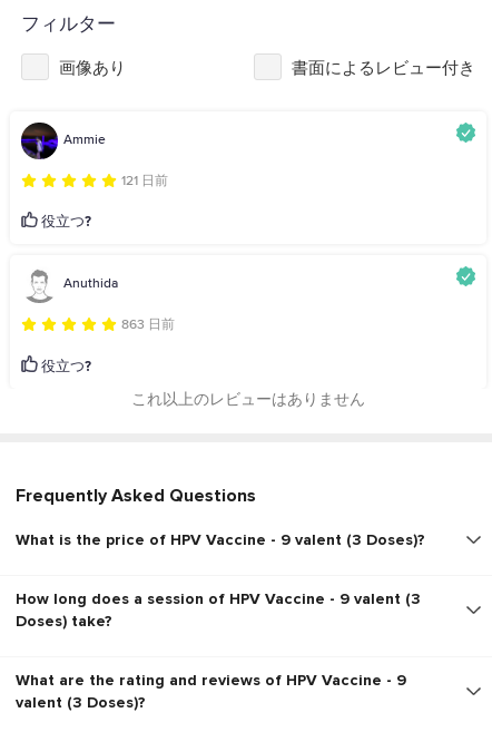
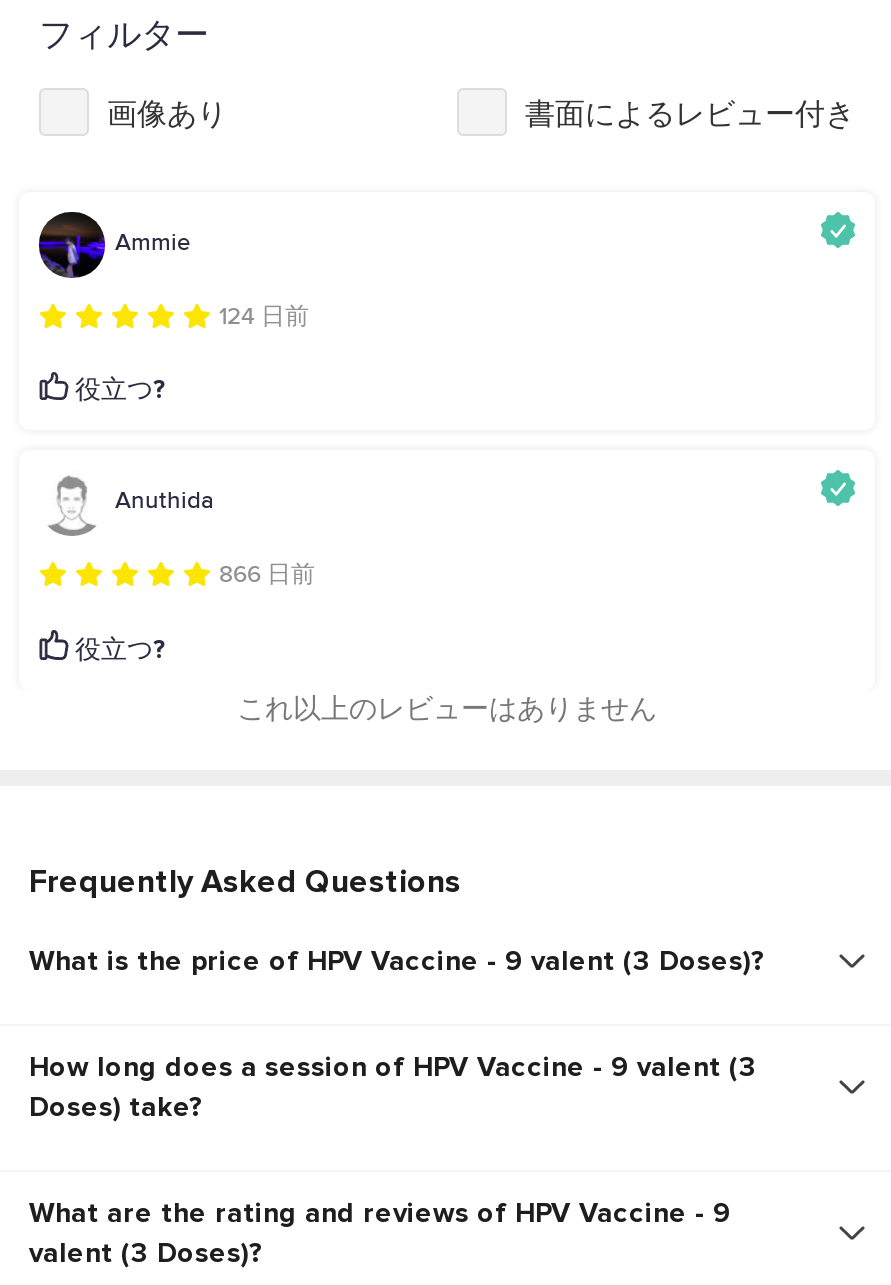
- 121 日前
+ 124 日前

- 863 日前
+ 866 日前
